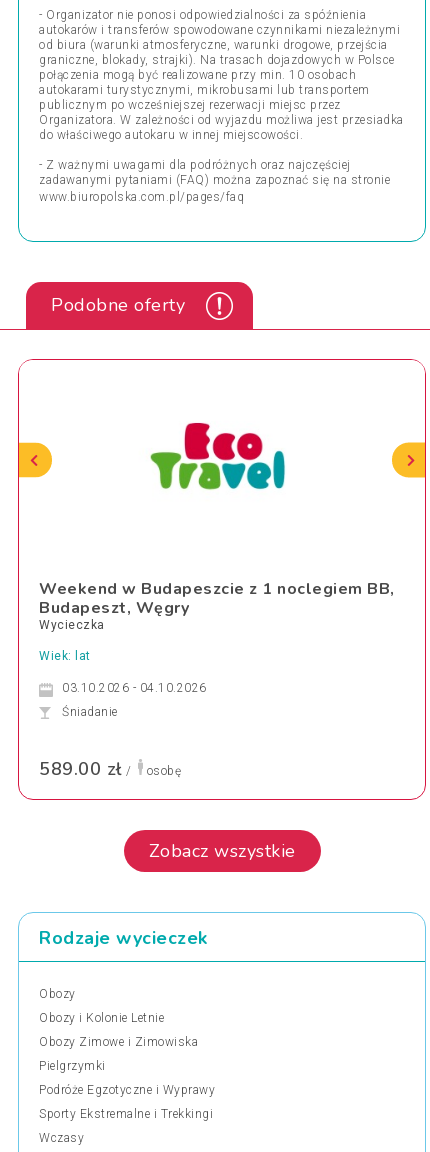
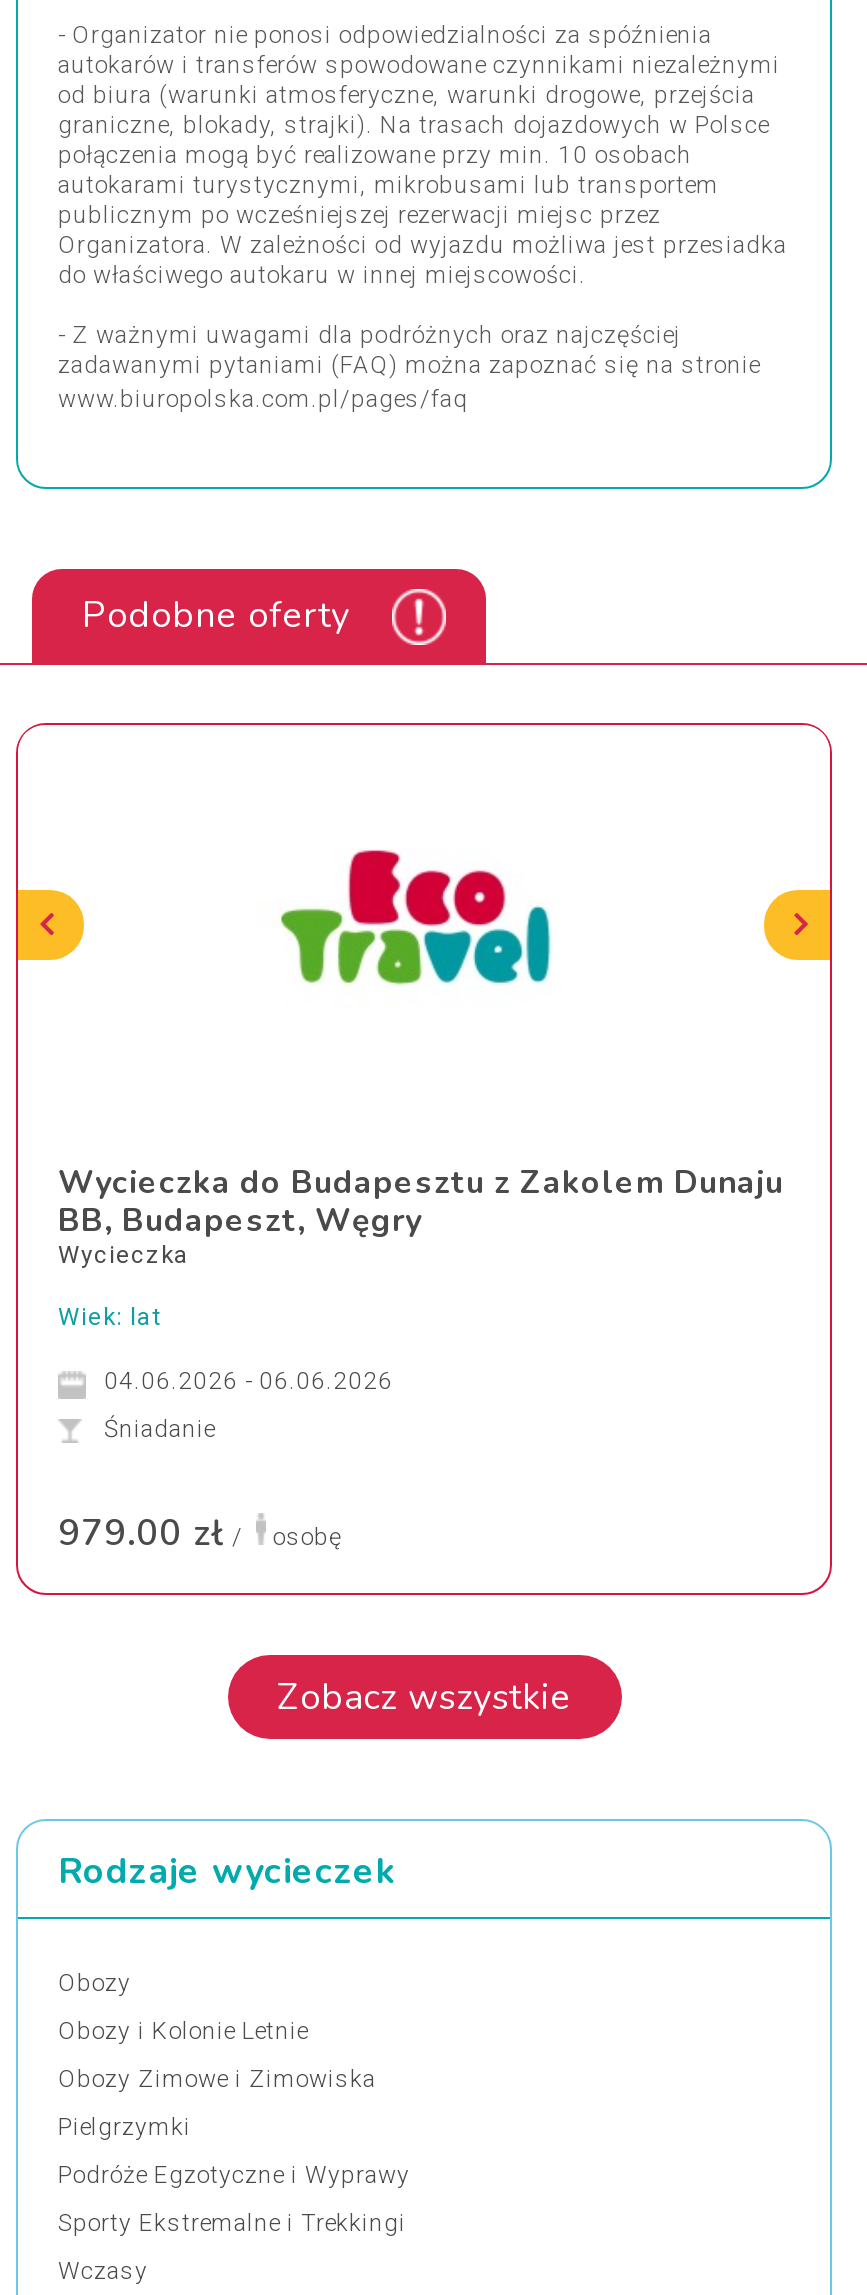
- Weekend w Budapeszcie z 1 noclegiem BB,
- Budapeszt, Węgry
+ Wycieczka do Budapesztu z Zakolem Dunaju
+ BB, Budapeszt, Węgry

- 03.10.2026 - 04.10.2026
+ 04.06.2026 - 06.06.2026

- 589.00 zł / osobę
+ 979.00 zł / osobę
